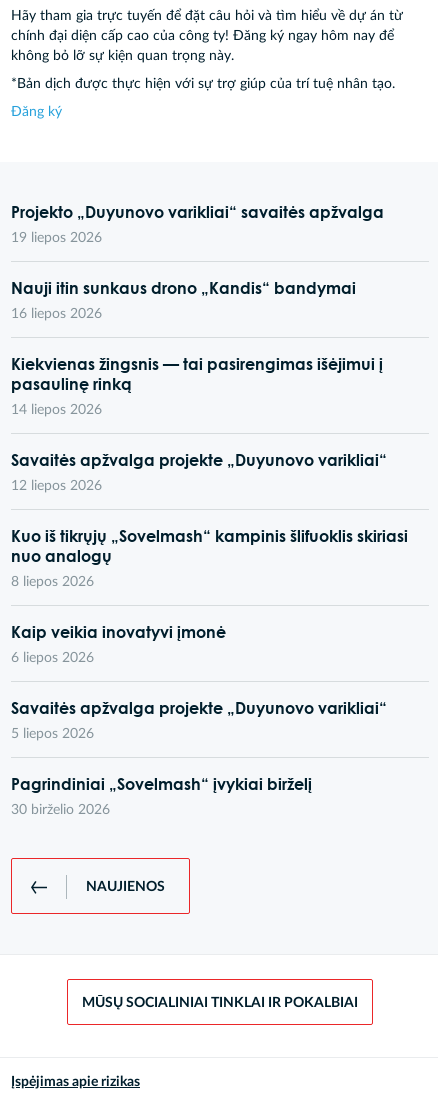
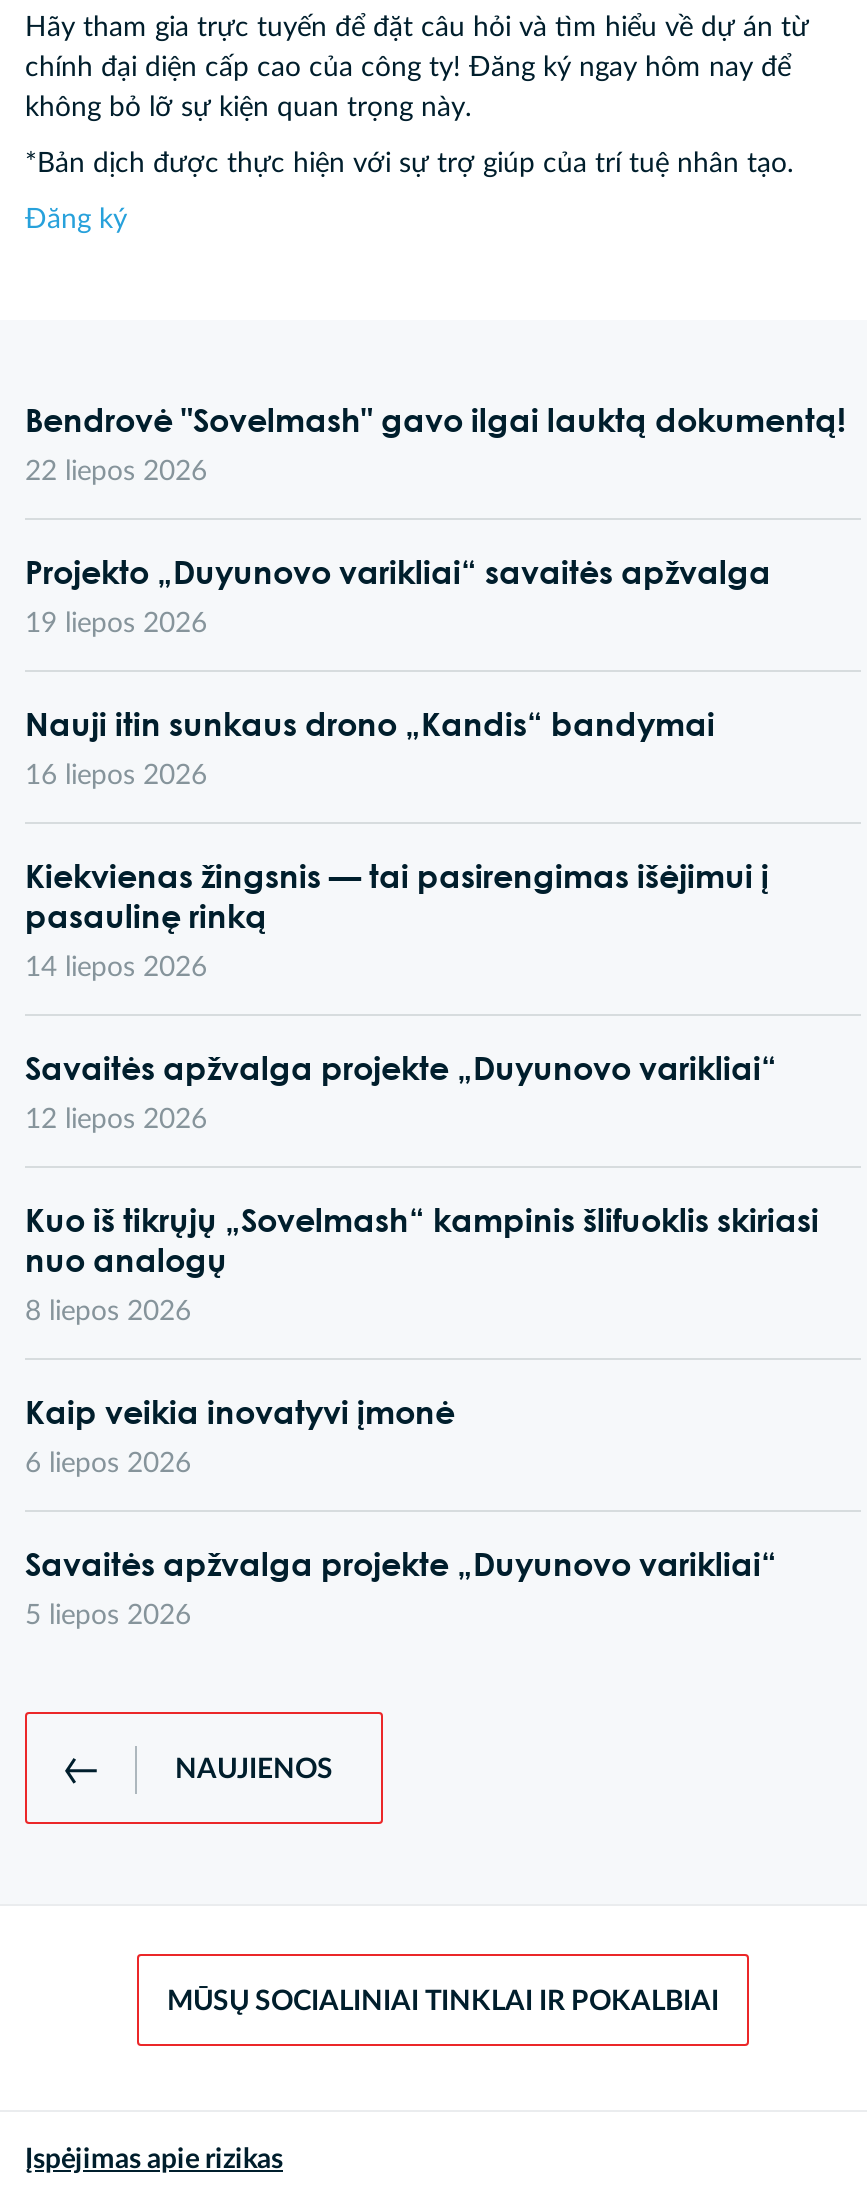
+ Bendrovė "Sovelmash" gavo ilgai lauktą dokumentą!
+ 22 liepos 2026

moved down: Projekto „Duyunovo varikliai“ savaitės apžvalga | 19 liepos 2026 | Nauji itin sunkaus drono „Kandis“ bandymai | ... | Savaitės apžvalga projekte „Duyunovo varikliai“ | 5 liepos 2026

- Pagrindiniai „Sovelmash“ įvykiai birželį
- 30 birželio 2026
